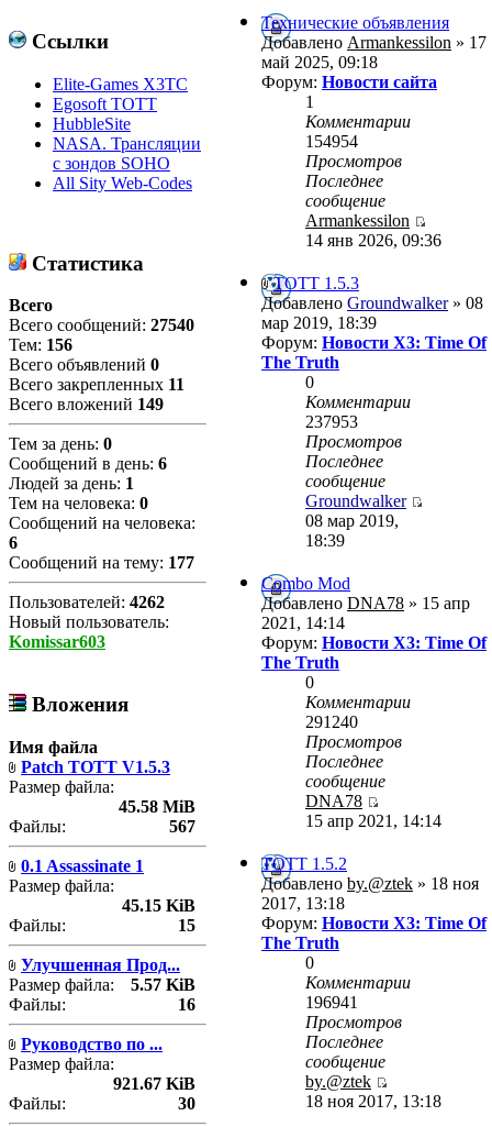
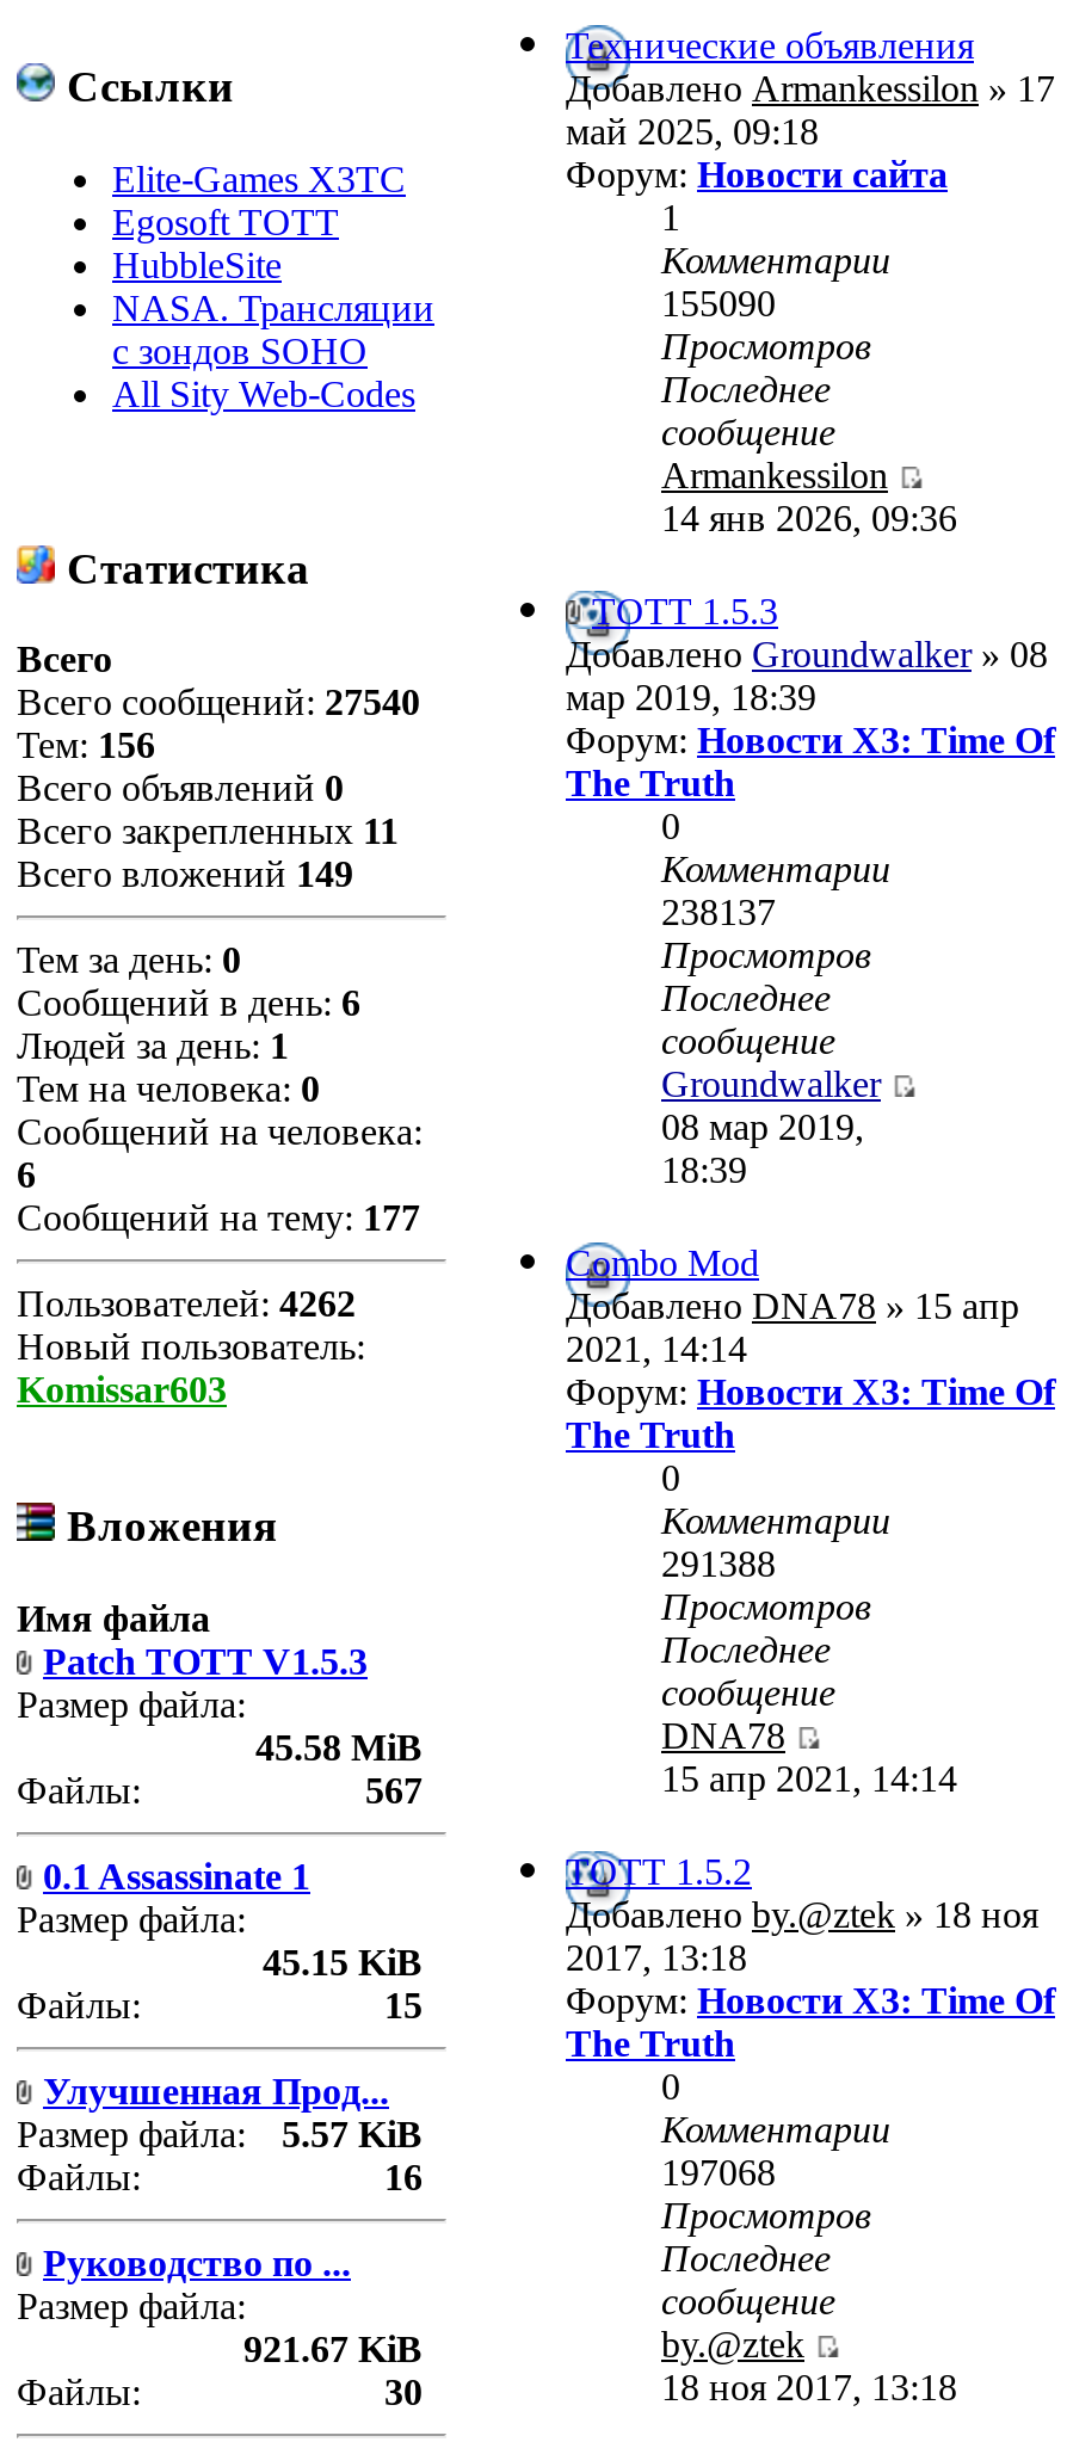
- 154954
+ 155090

- 237953
+ 238137

- 291240
+ 291388

- 196941
+ 197068
